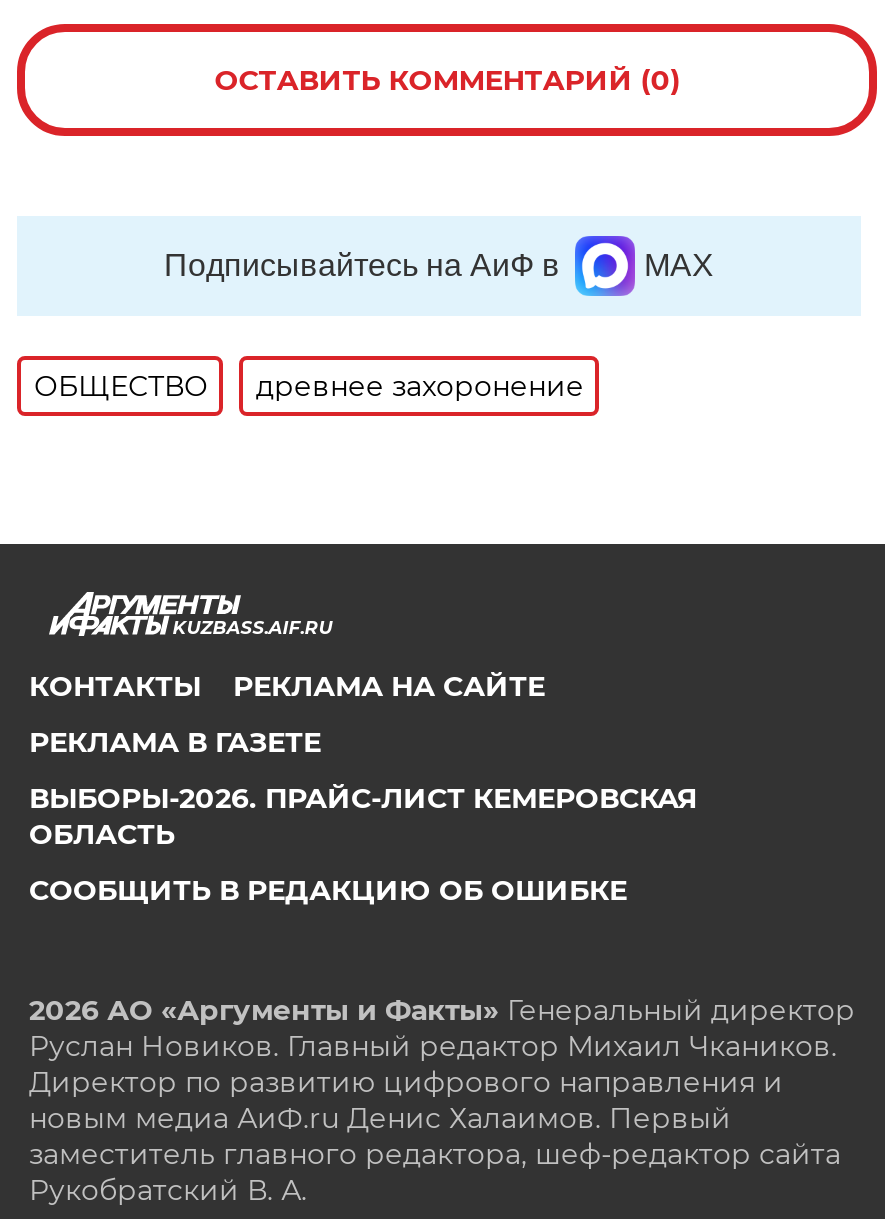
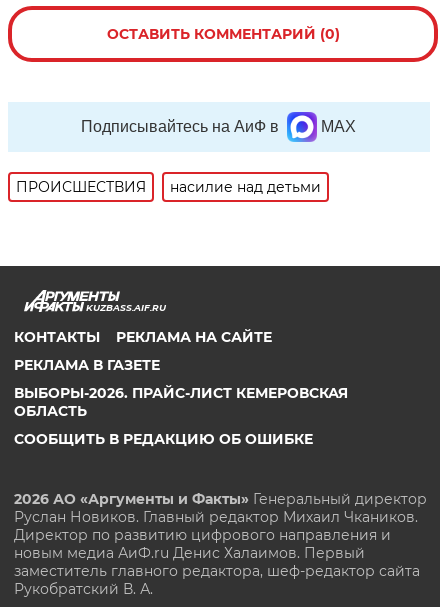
- ОБЩЕСТВО
- древнее захоронение
+ ПРОИСШЕСТВИЯ
+ насилие над детьми
